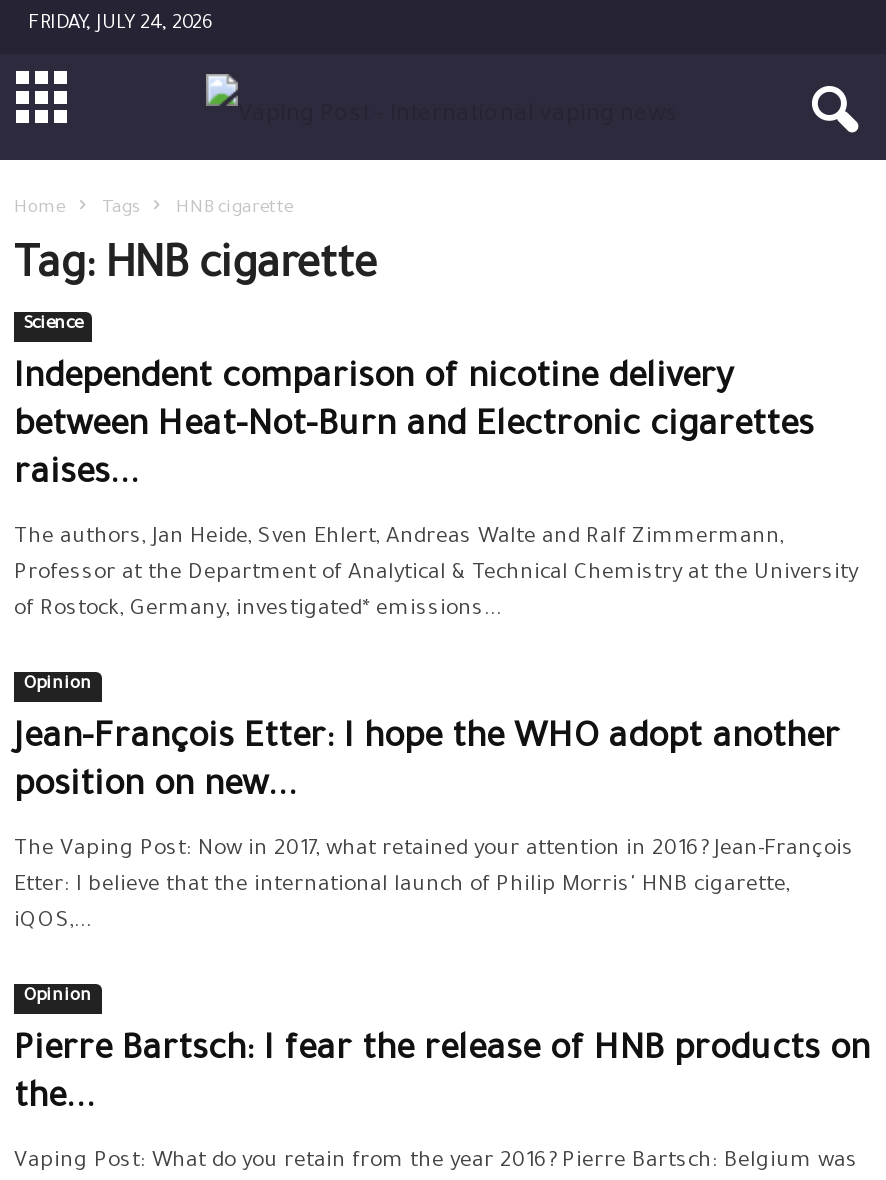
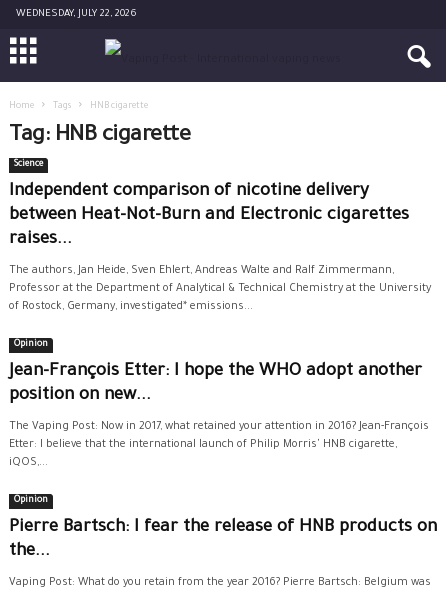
- FRIDAY, JULY 24, 2026
+ WEDNESDAY, JULY 22, 2026
